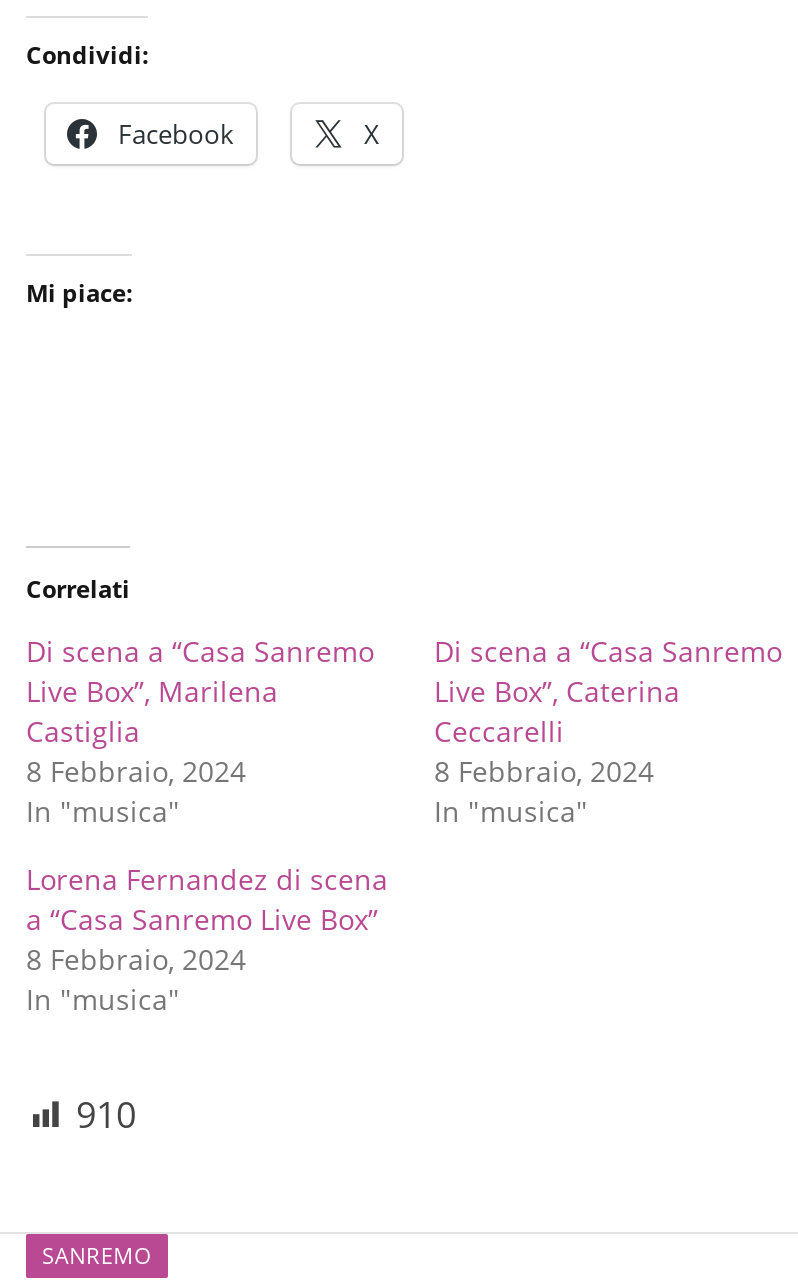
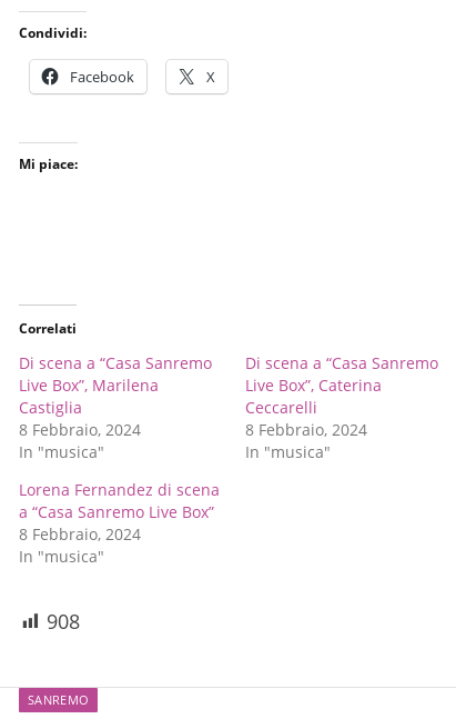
- 910
+ 908
